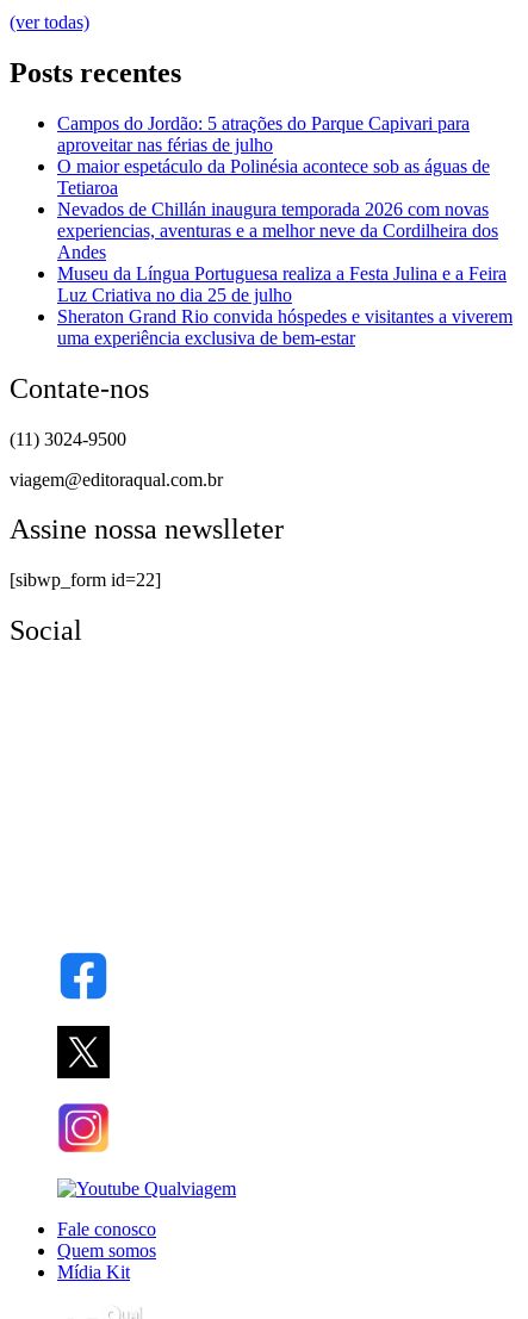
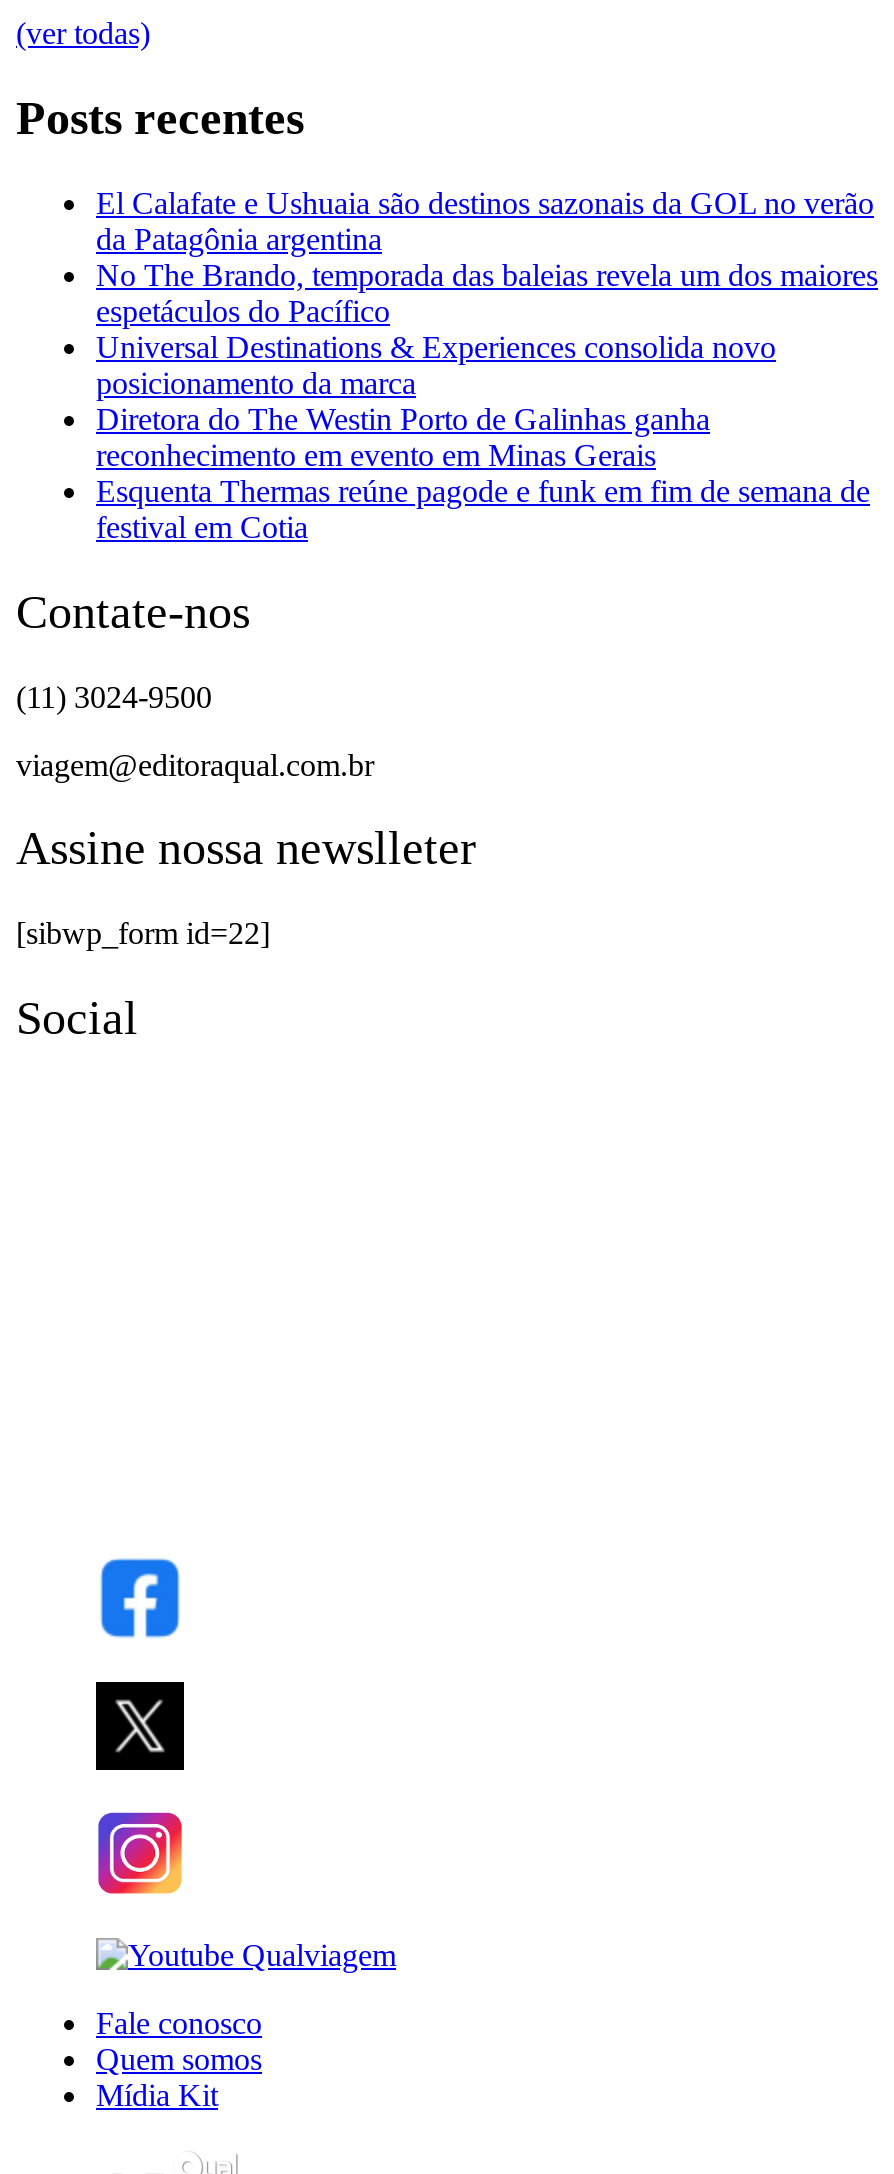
- Campos do Jordão: 5 atrações do Parque Capivari para
- aproveitar nas férias de julho
- O maior espetáculo da Polinésia acontece sob as águas de
- Tetiaroa
- Nevados de Chillán inaugura temporada 2026 com novas
- experiencias, aventuras e a melhor neve da Cordilheira dos
- Andes
- Museu da Língua Portuguesa realiza a Festa Julina e a Feira
- Luz Criativa no dia 25 de julho
- Sheraton Grand Rio convida hóspedes e visitantes a viverem
- uma experiência exclusiva de bem-estar
+ El Calafate e Ushuaia são destinos sazonais da GOL no verão
+ da Patagônia argentina
+ No The Brando, temporada das baleias revela um dos maiores
+ espetáculos do Pacífico
+ Universal Destinations & Experiences consolida novo
+ posicionamento da marca
+ Diretora do The Westin Porto de Galinhas ganha
+ reconhecimento em evento em Minas Gerais
+ Esquenta Thermas reúne pagode e funk em fim de semana de
+ festival em Cotia
